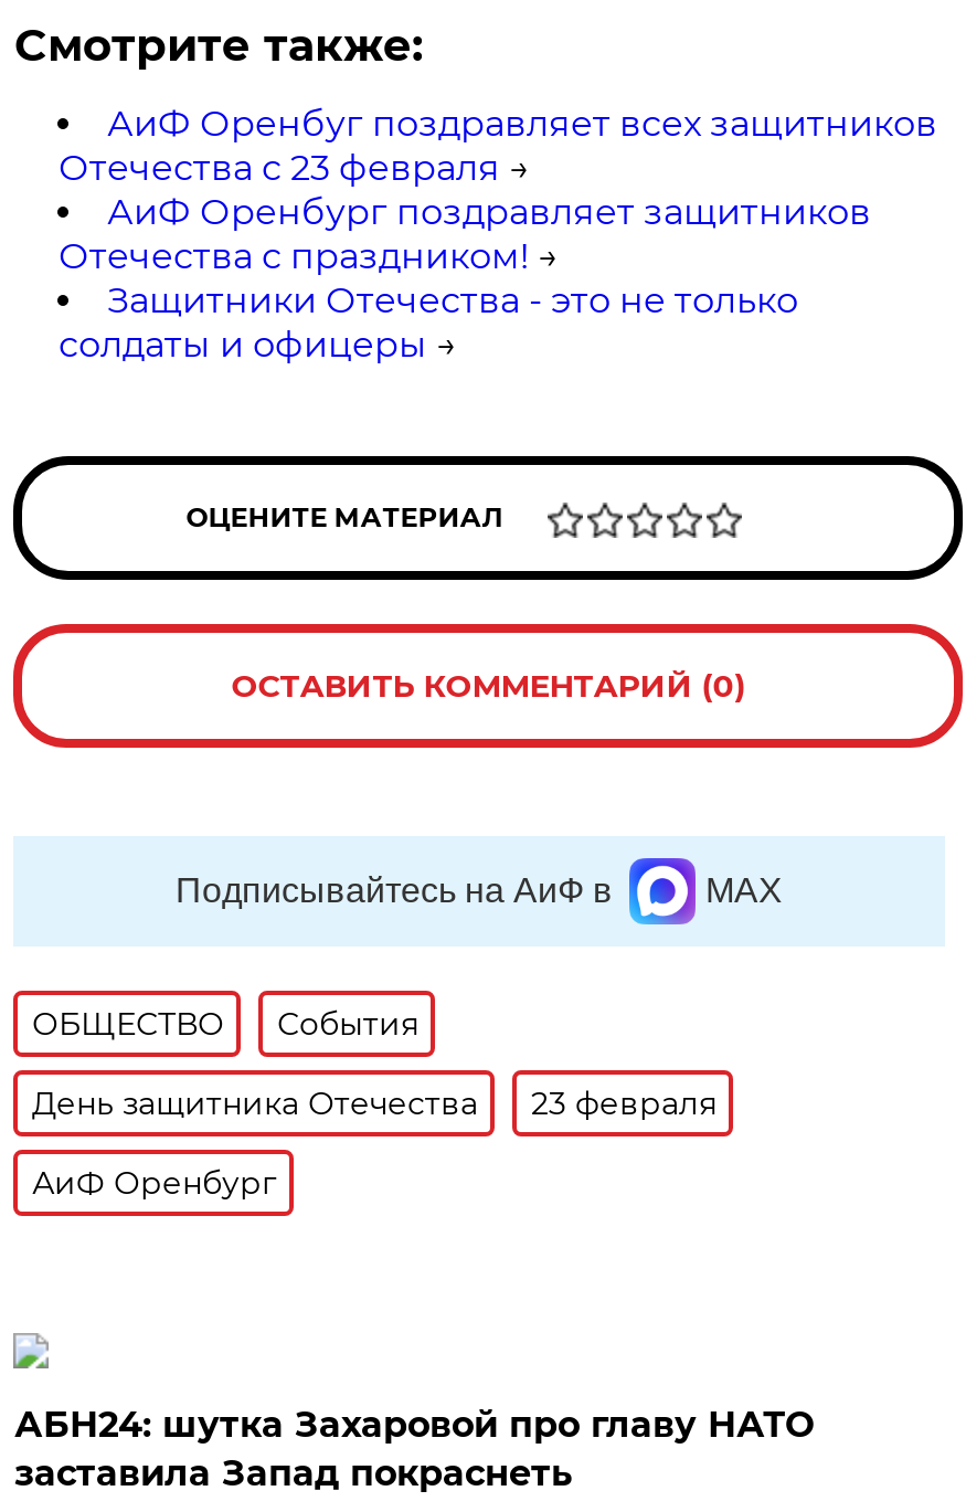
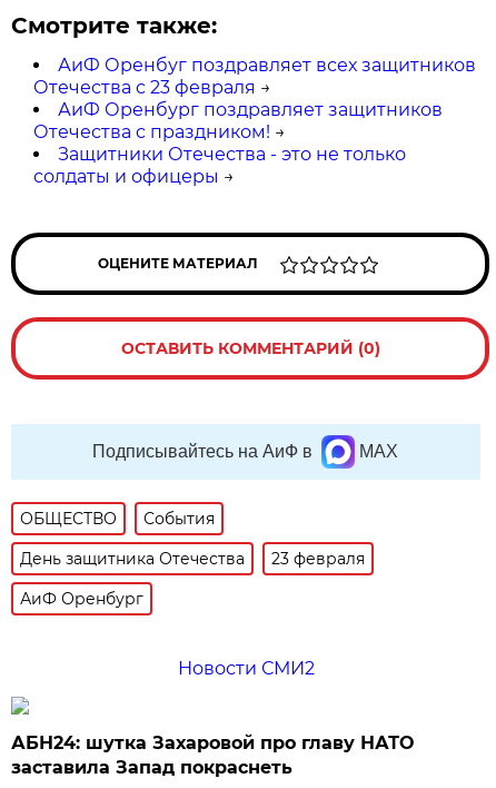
+ Новости СМИ2
